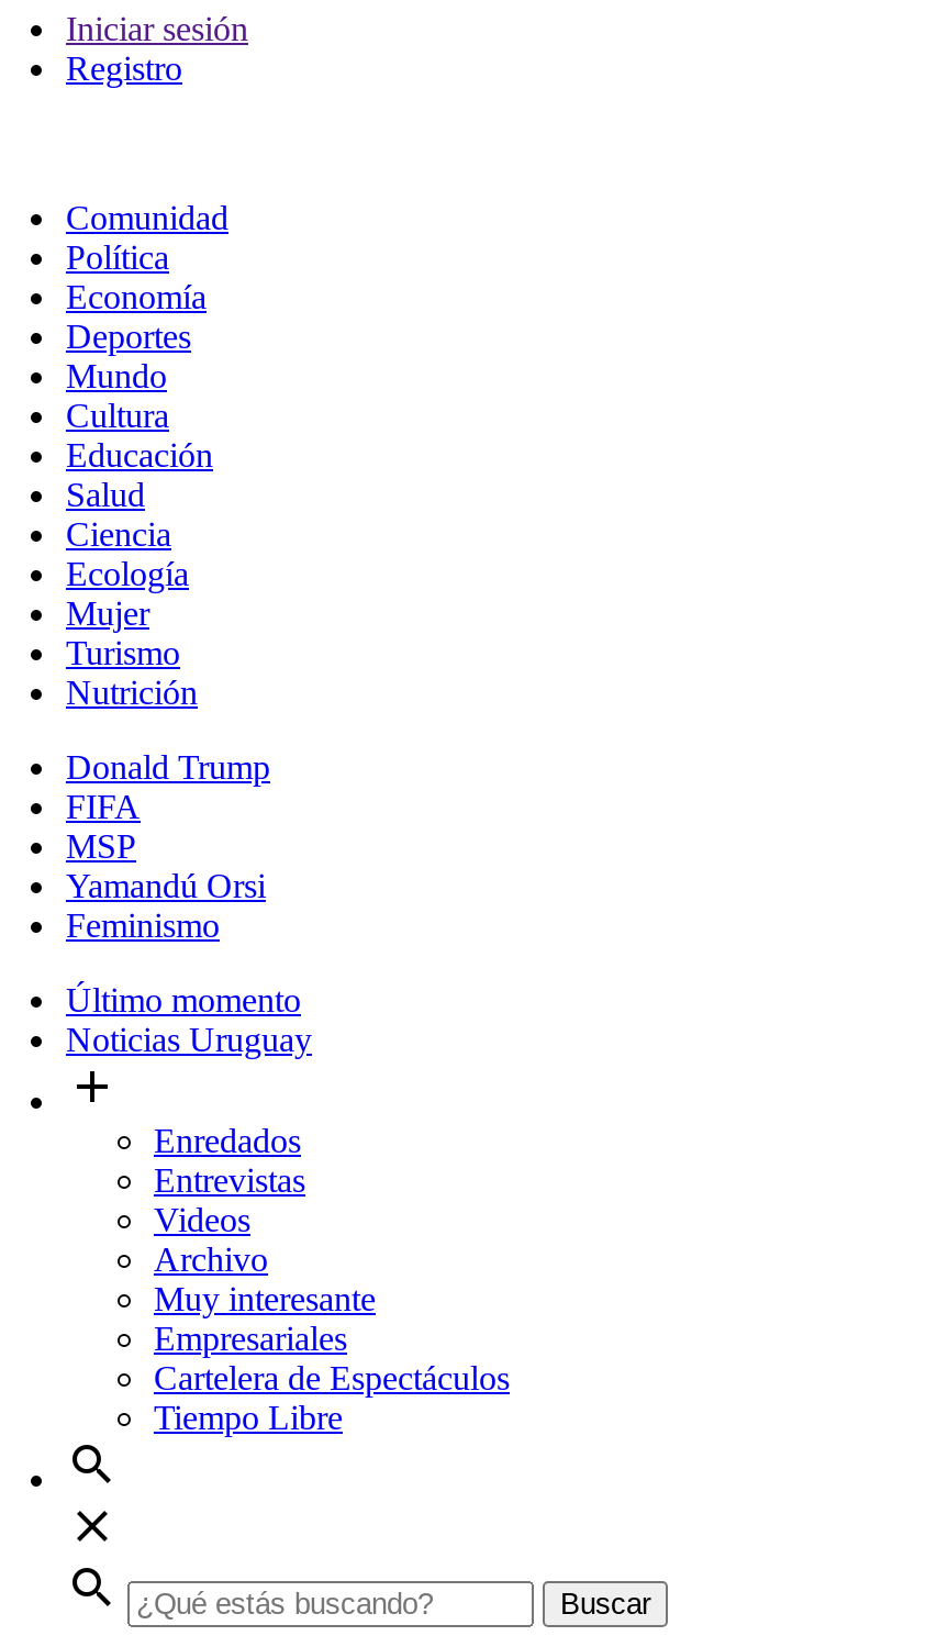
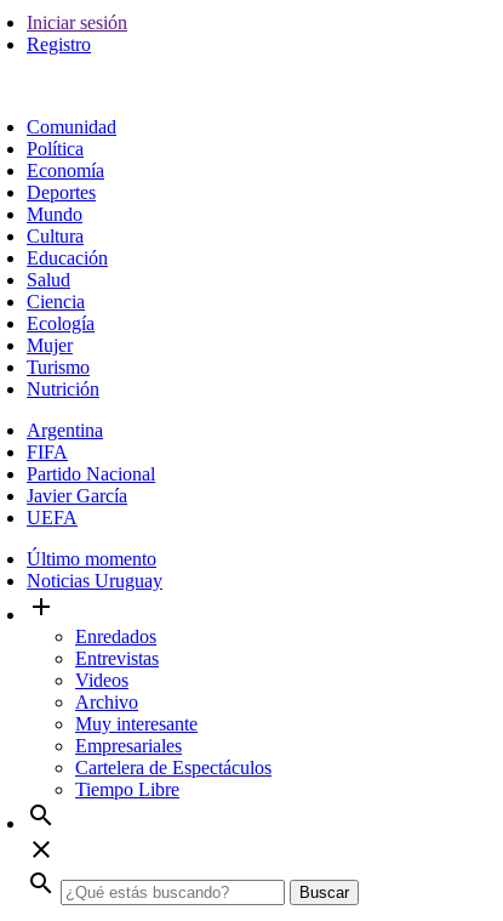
- Donald Trump
+ Argentina

- MSP
- Yamandú Orsi
- Feminismo
+ Partido Nacional
+ Javier García
+ UEFA
